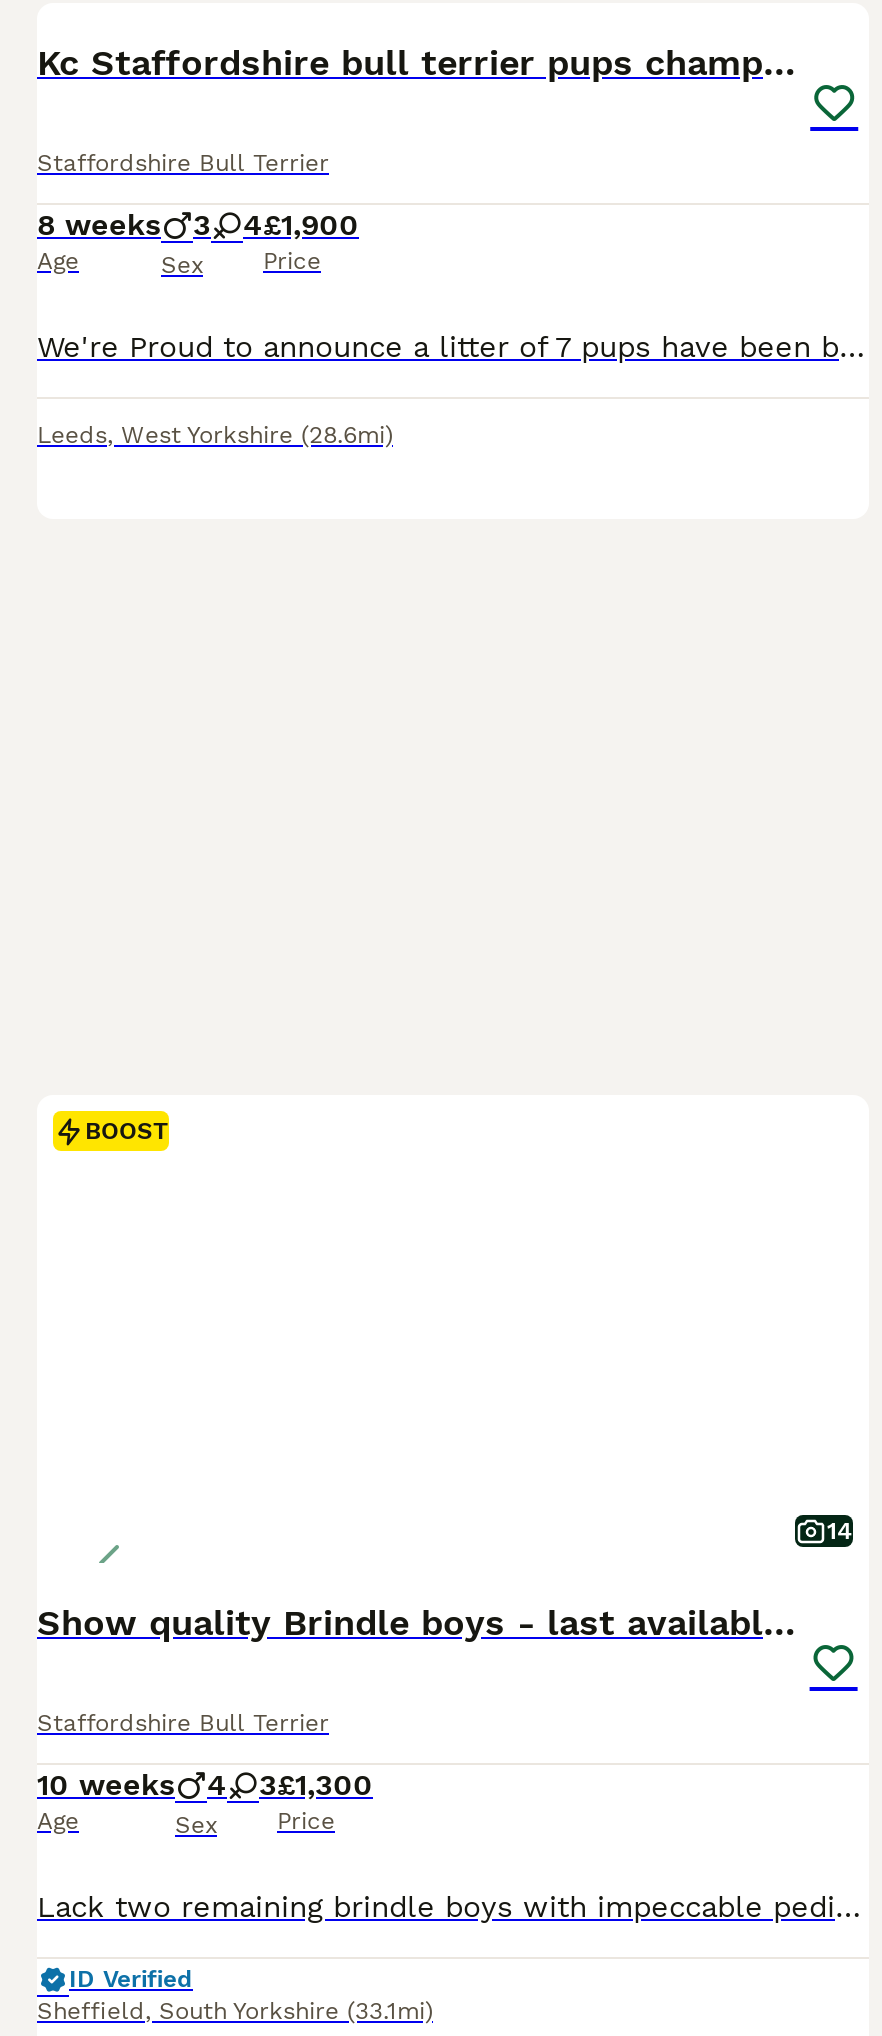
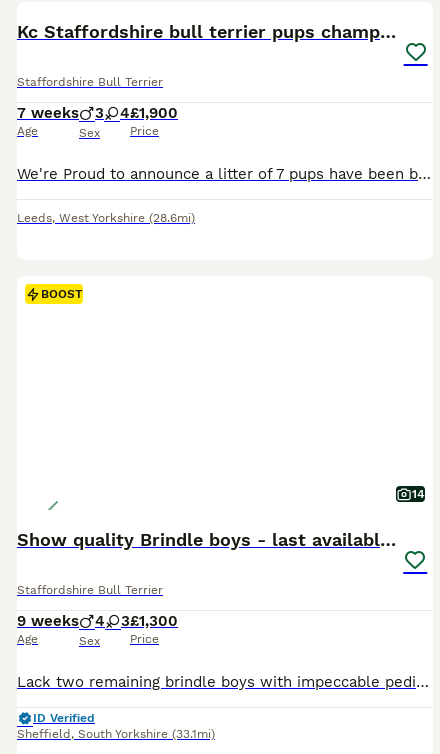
- 8 weeks 3 4 £1,900
+ 7 weeks 3 4 £1,900

- 10 weeks 4 3 £1,300
+ 9 weeks 4 3 £1,300
